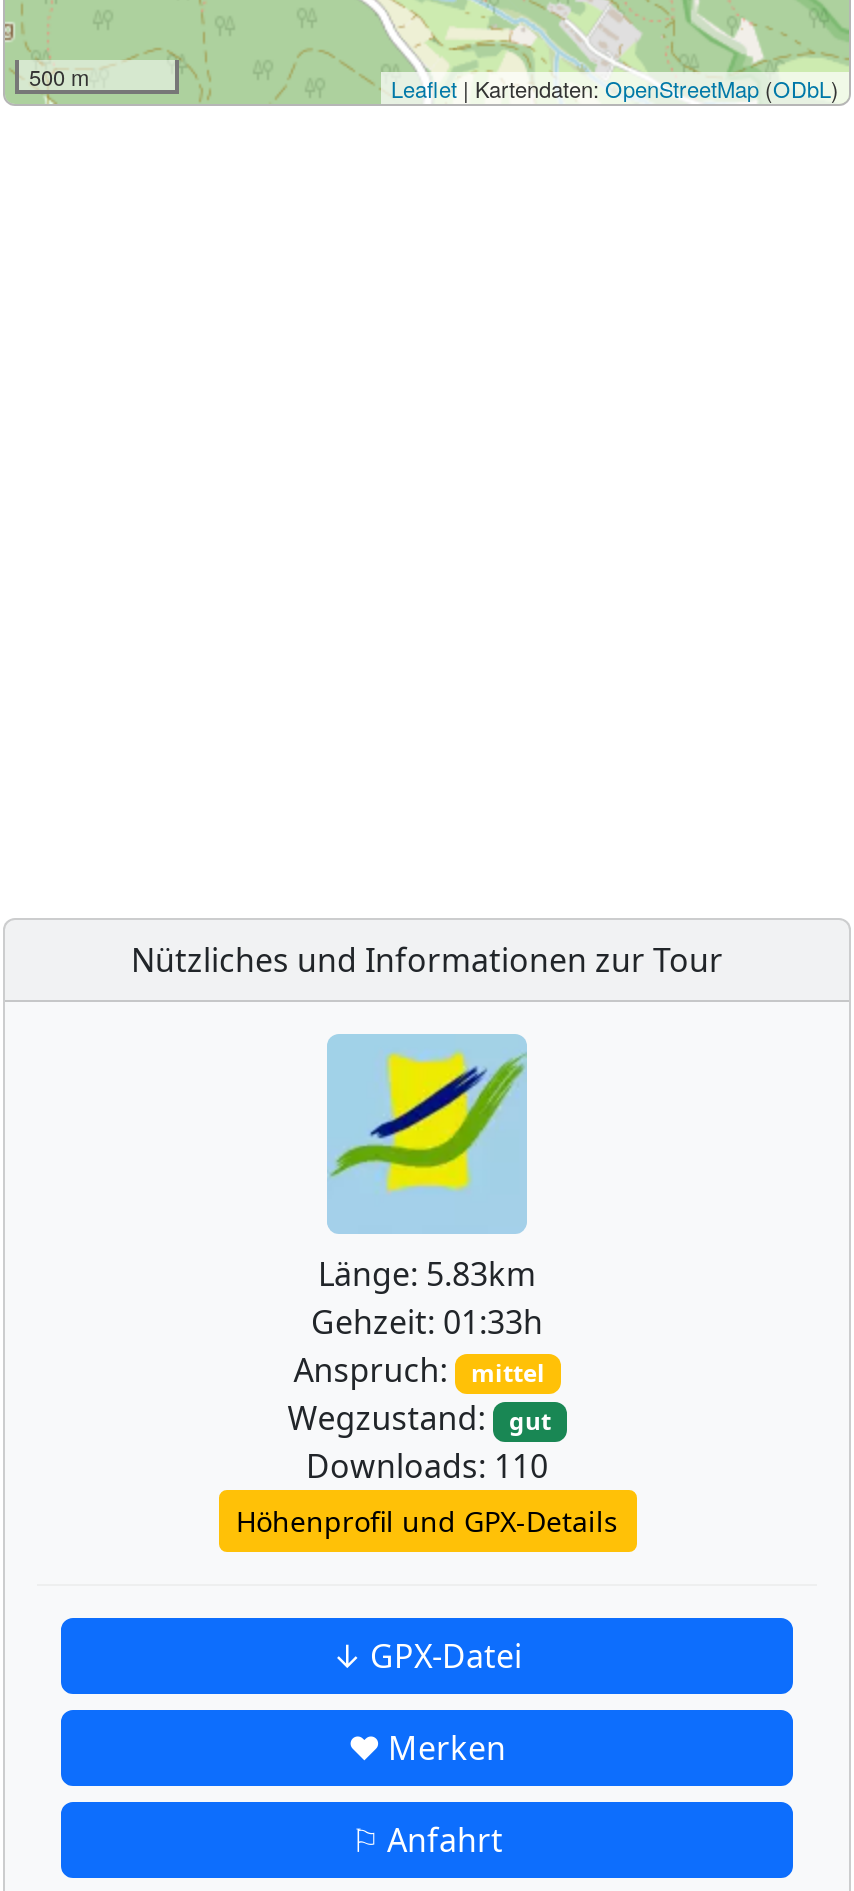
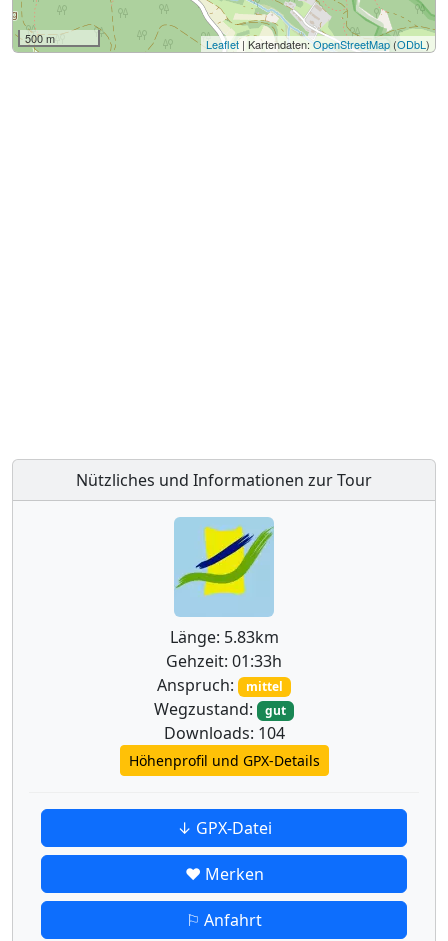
- Downloads: 110
+ Downloads: 104
